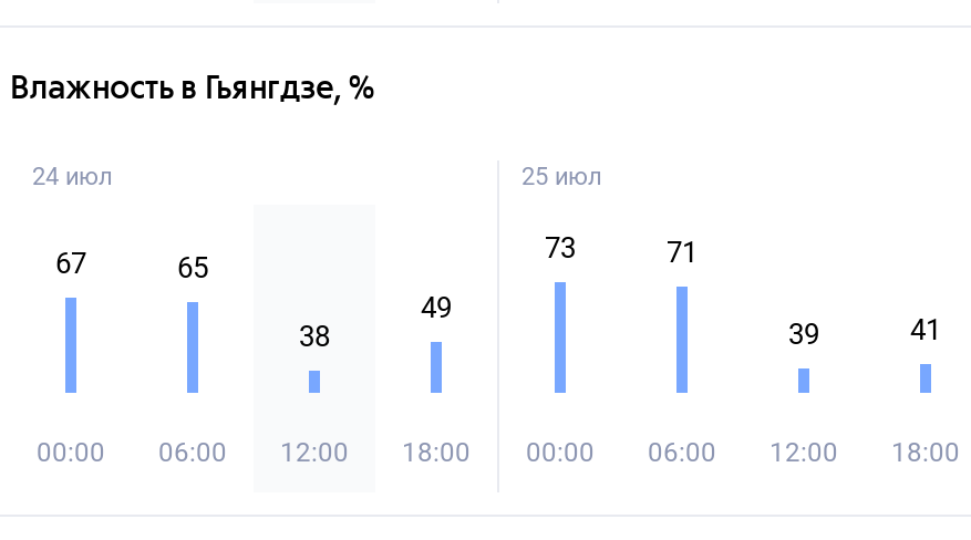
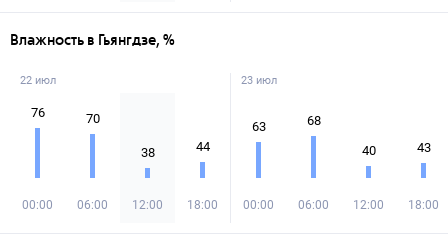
- 24 июл
+ 22 июл

- 25 июл
+ 23 июл

- 73
+ 63

- 71
+ 68

- 67
+ 76

- 65
+ 70

- 49
+ 44

- 39
+ 40

- 41
+ 43
